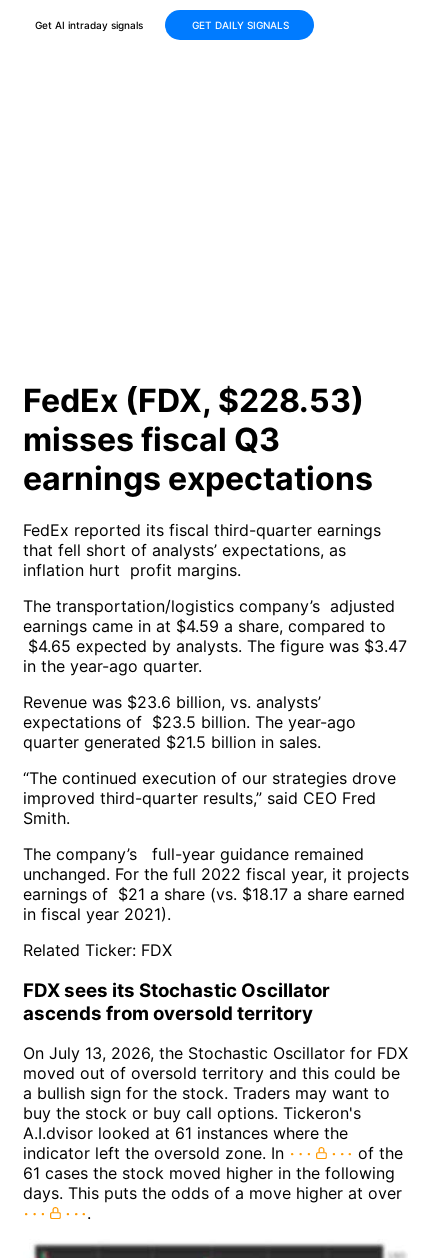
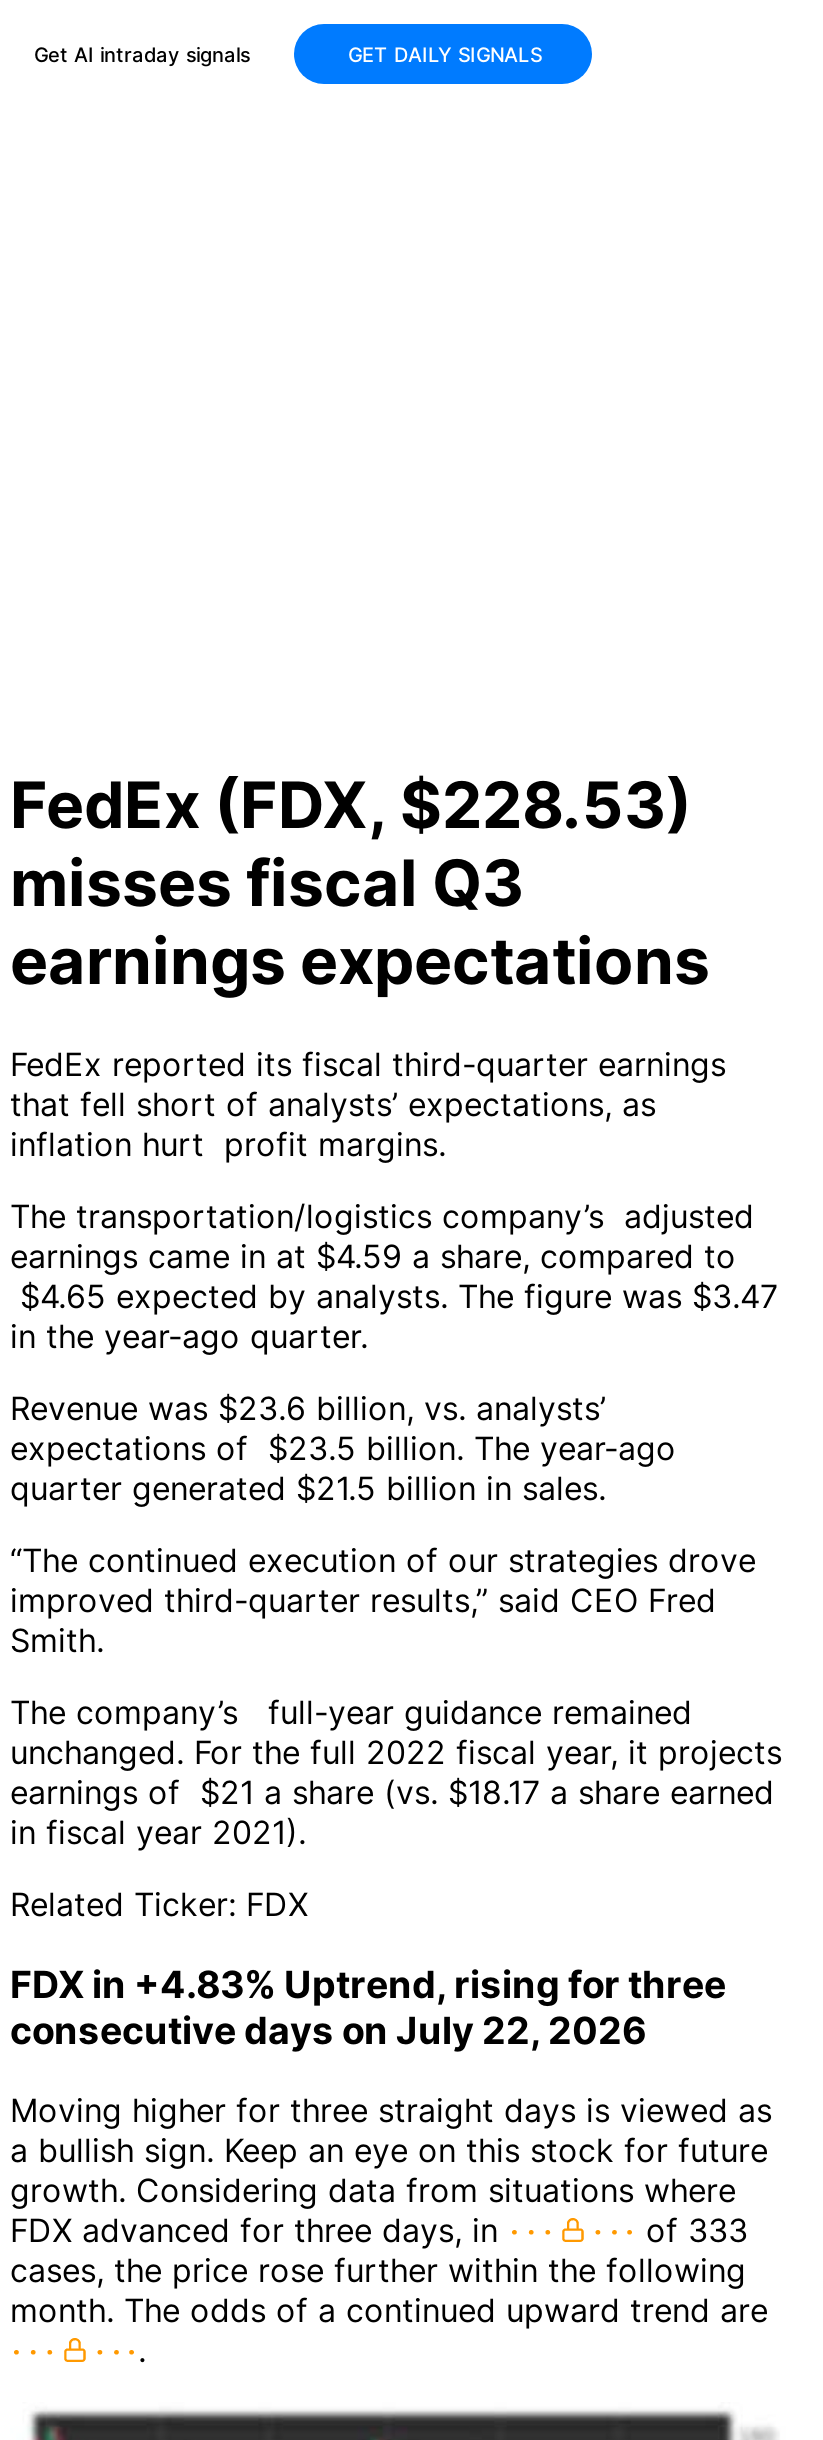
- FDX sees its Stochastic Oscillator
- ascends from oversold territory
+ FDX in +4.83% Uptrend, rising for three
+ consecutive days on July 22, 2026

- On July 13, 2026, the Stochastic Oscillator for FDX
- moved out of oversold territory and this could be
- a bullish sign for the stock. Traders may want to
- buy the stock or buy call options. Tickeron's
- A.I.dvisor looked at 61 instances where the
- indicator left the oversold zone. In
- of the
- 61 cases the stock moved higher in the following
- days. This puts the odds of a move higher at over
+ Moving higher for three straight days is viewed as
+ a bullish sign. Keep an eye on this stock for future
+ growth. Considering data from situations where
+ FDX advanced for three days, in
+ of 333
+ cases, the price rose further within the following
+ month. The odds of a continued upward trend are
